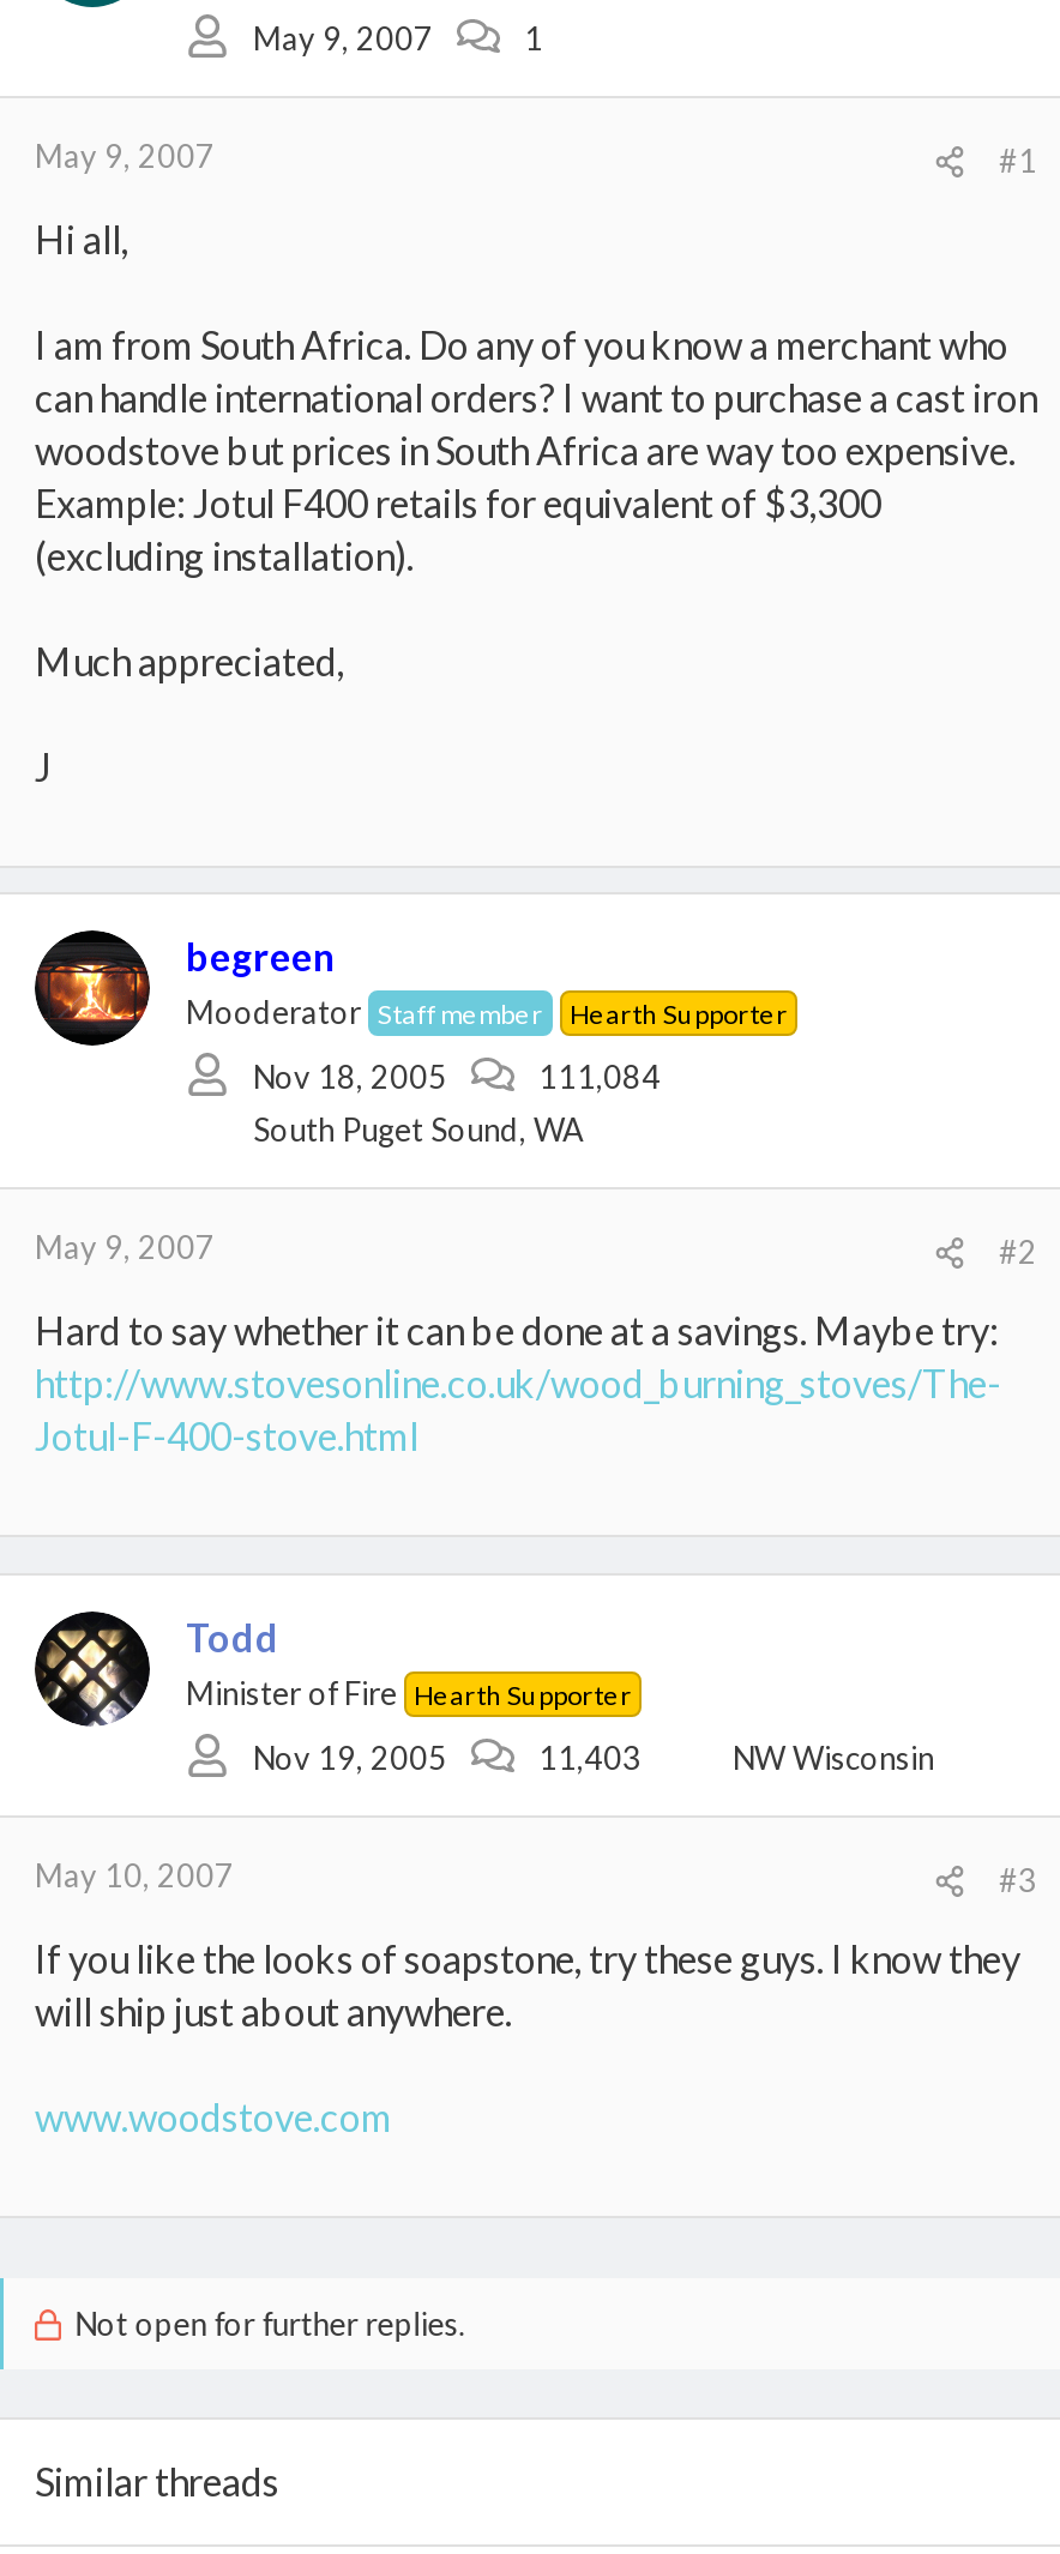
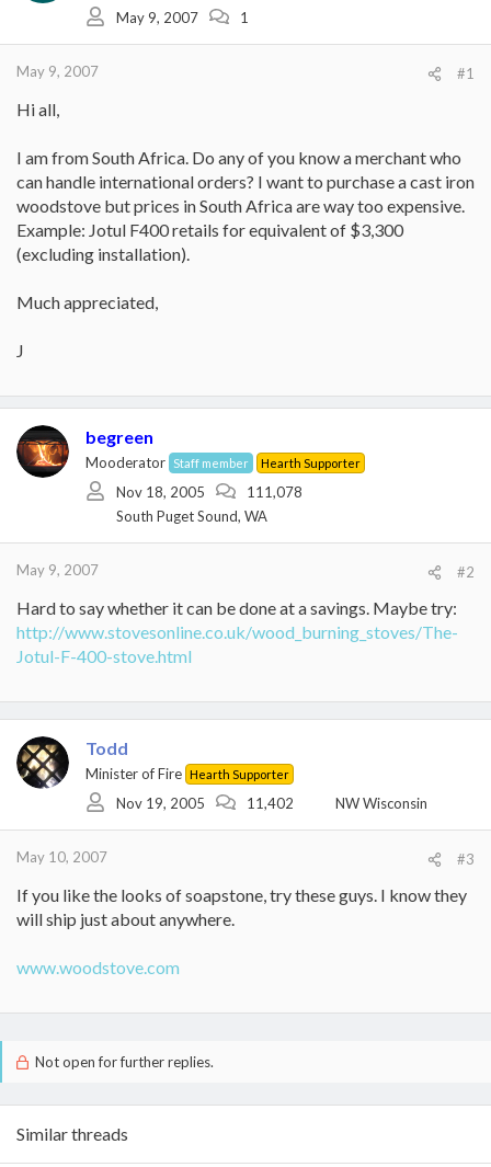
- 111,084
+ 111,078

- 11,403
+ 11,402
